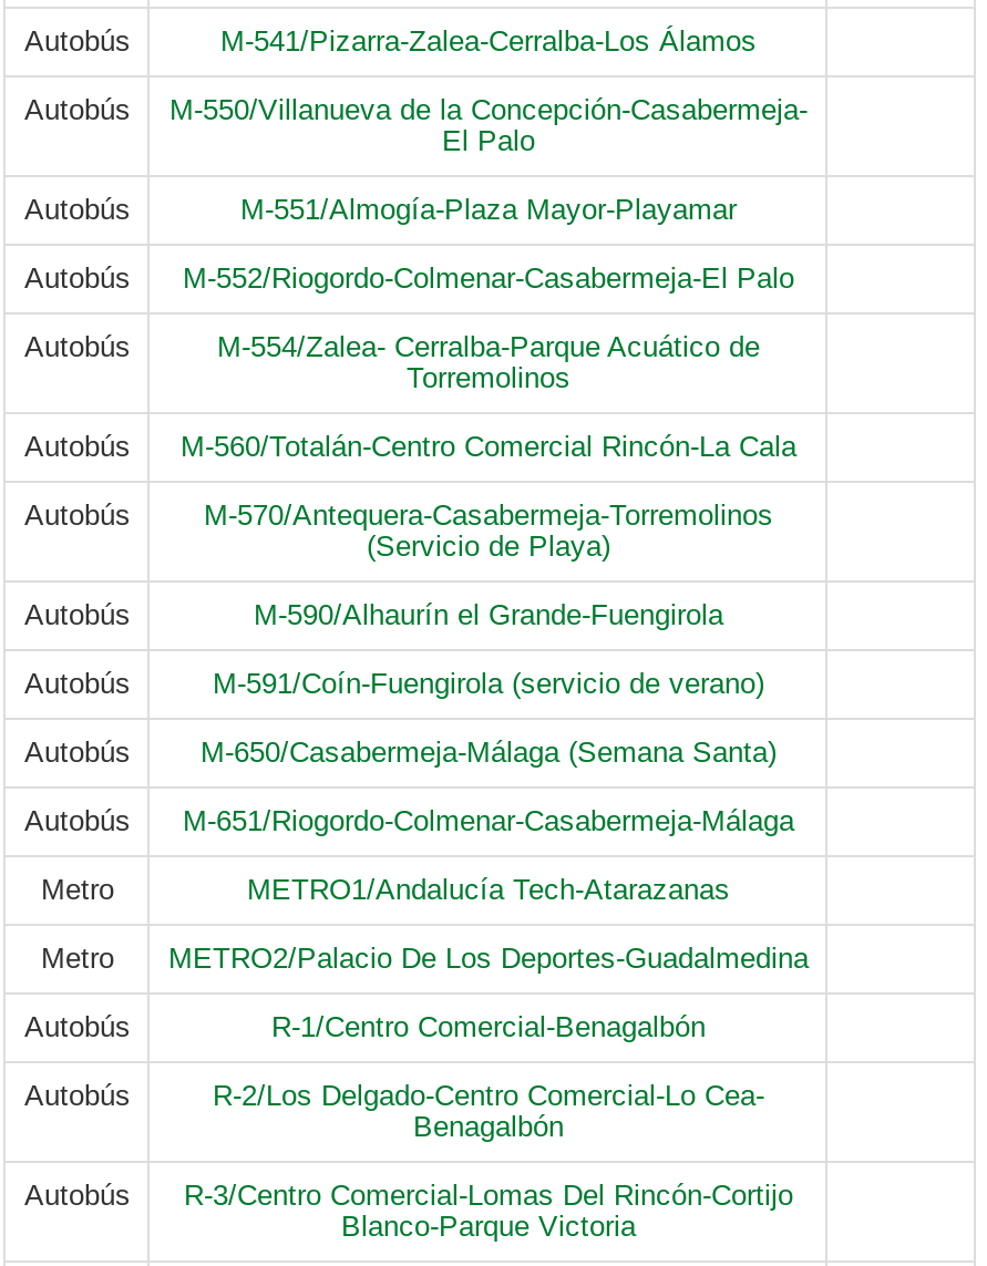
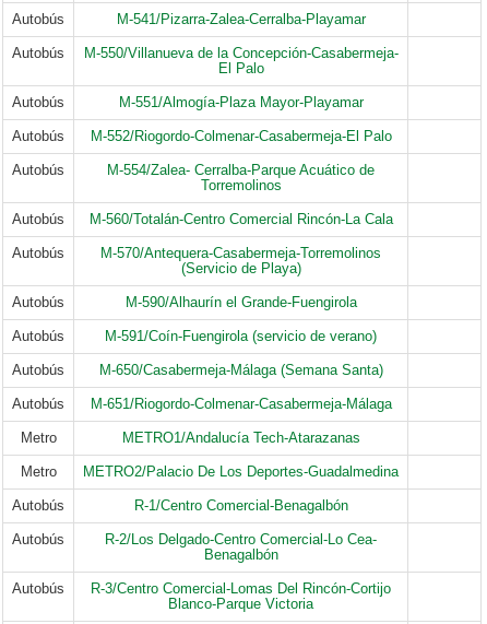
- M-541/Pizarra-Zalea-Cerralba-Los Álamos
+ M-541/Pizarra-Zalea-Cerralba-Playamar
